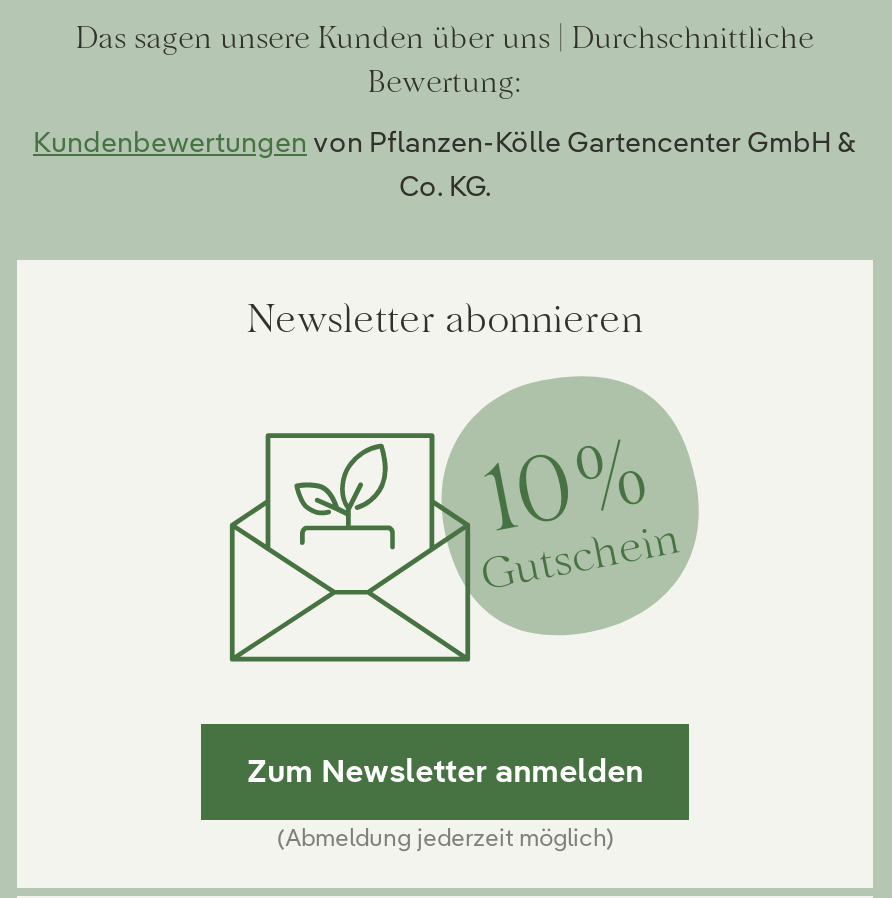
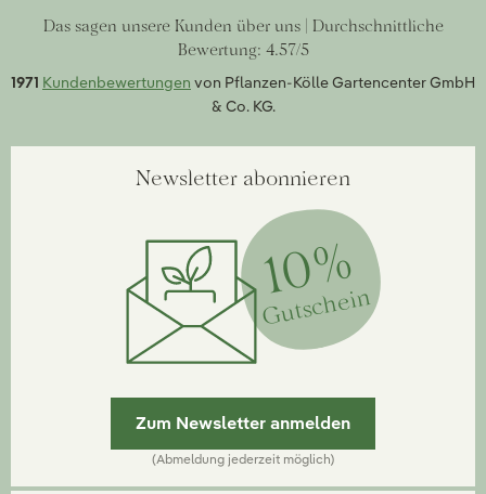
- Bewertung:
+ Bewertung: 4.57/5

- Kundenbewertungen von Pflanzen-Kölle Gartencenter GmbH &
- Co. KG.
+ 1971 Kundenbewertungen von Pflanzen-Kölle Gartencenter GmbH
+ & Co. KG.
